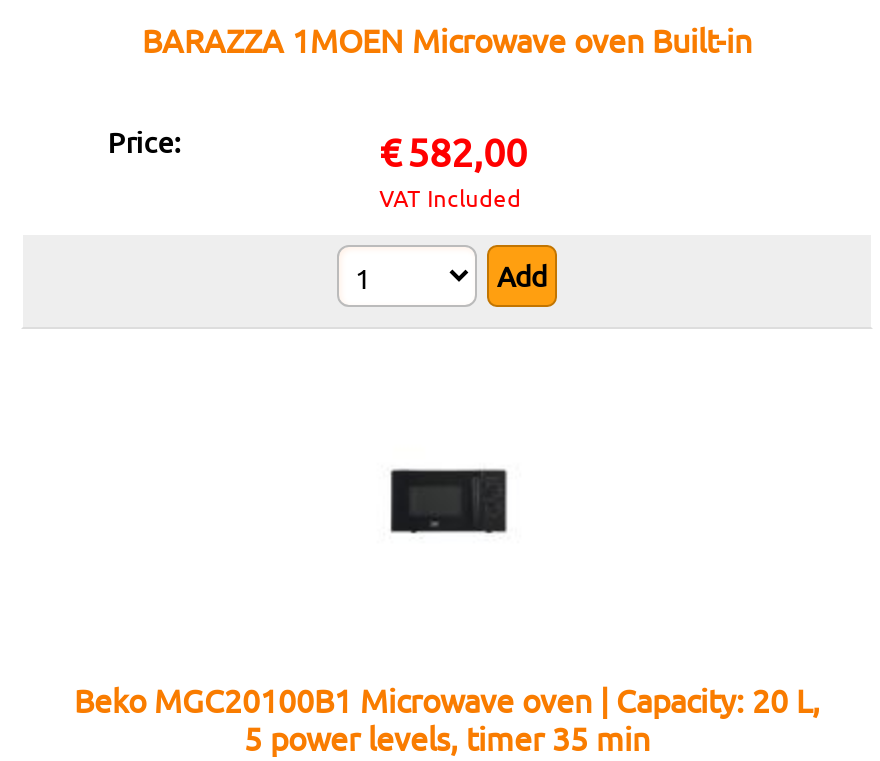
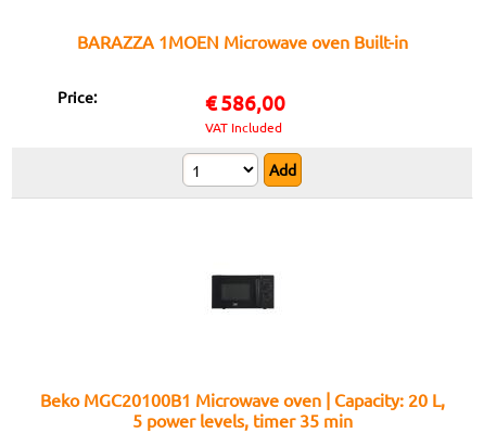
- € 582,00
+ € 586,00
